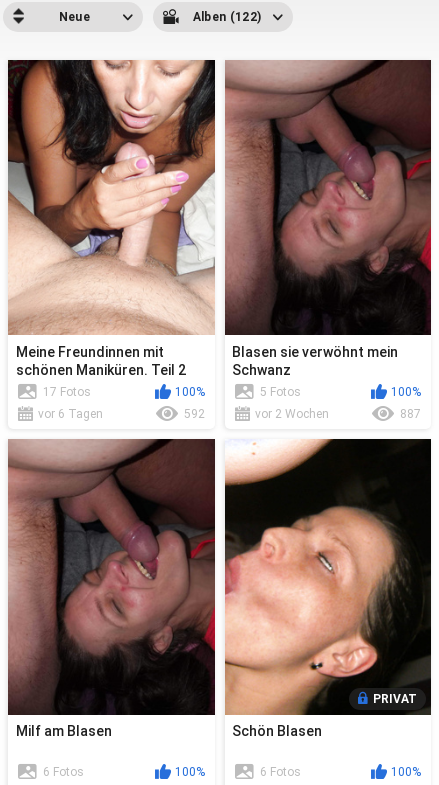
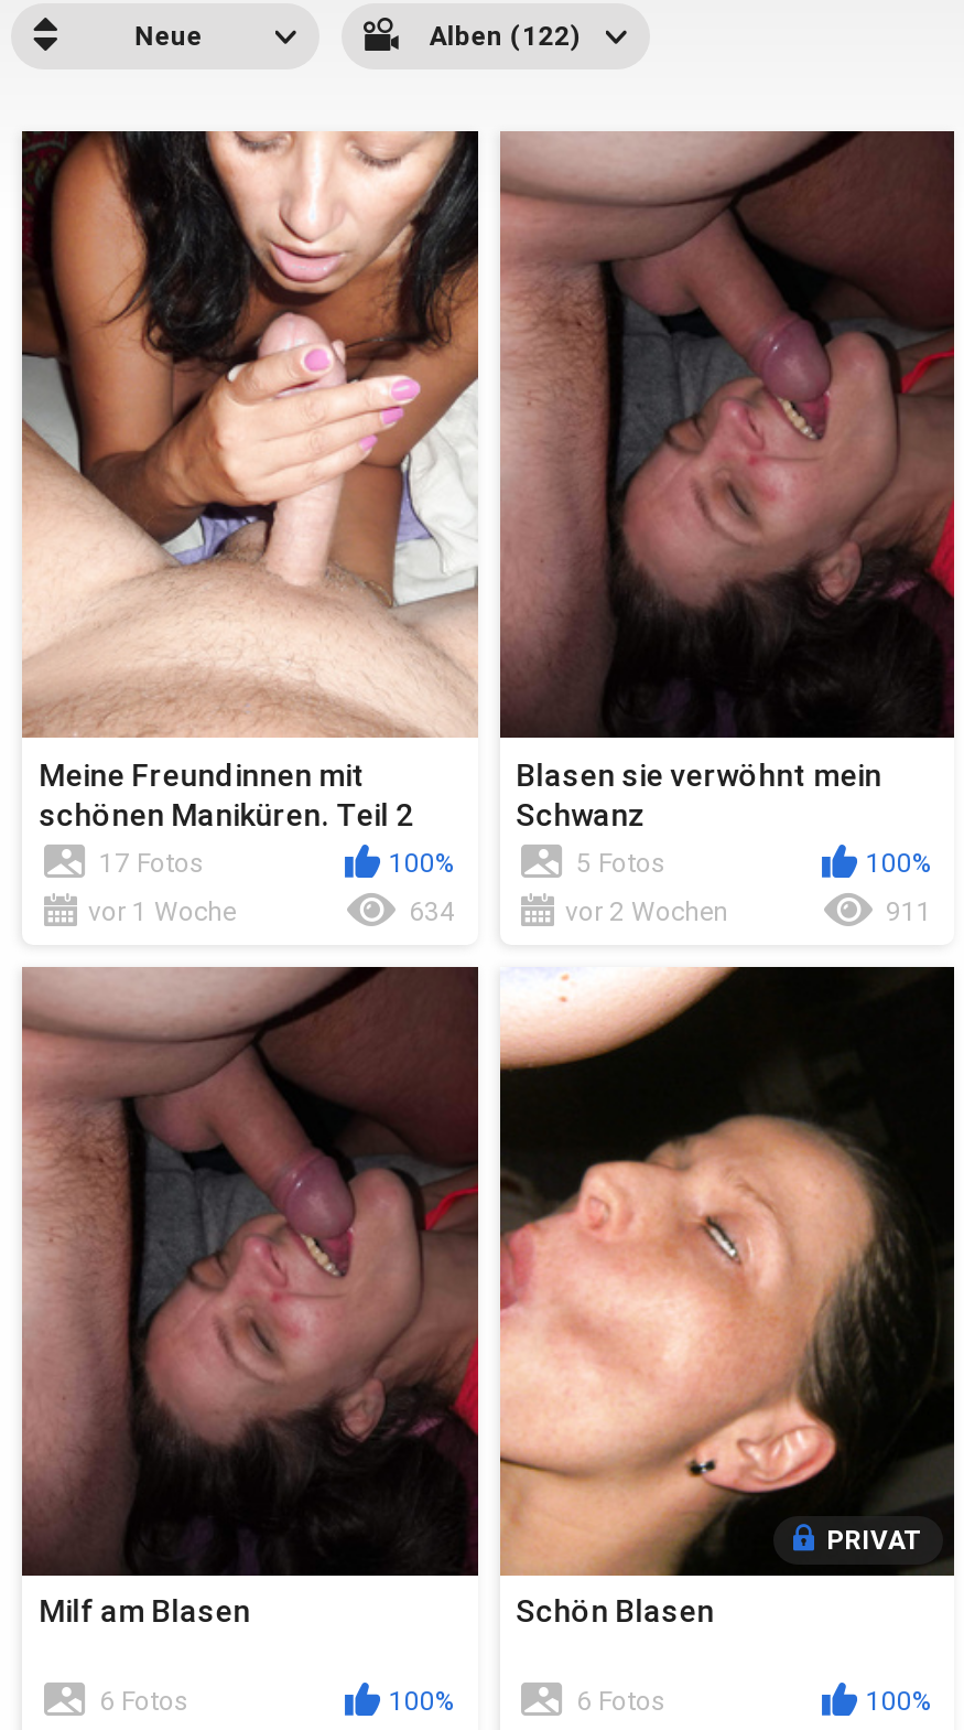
- vor 6 Tagen
+ vor 1 Woche

- 592
+ 634

- 887
+ 911
